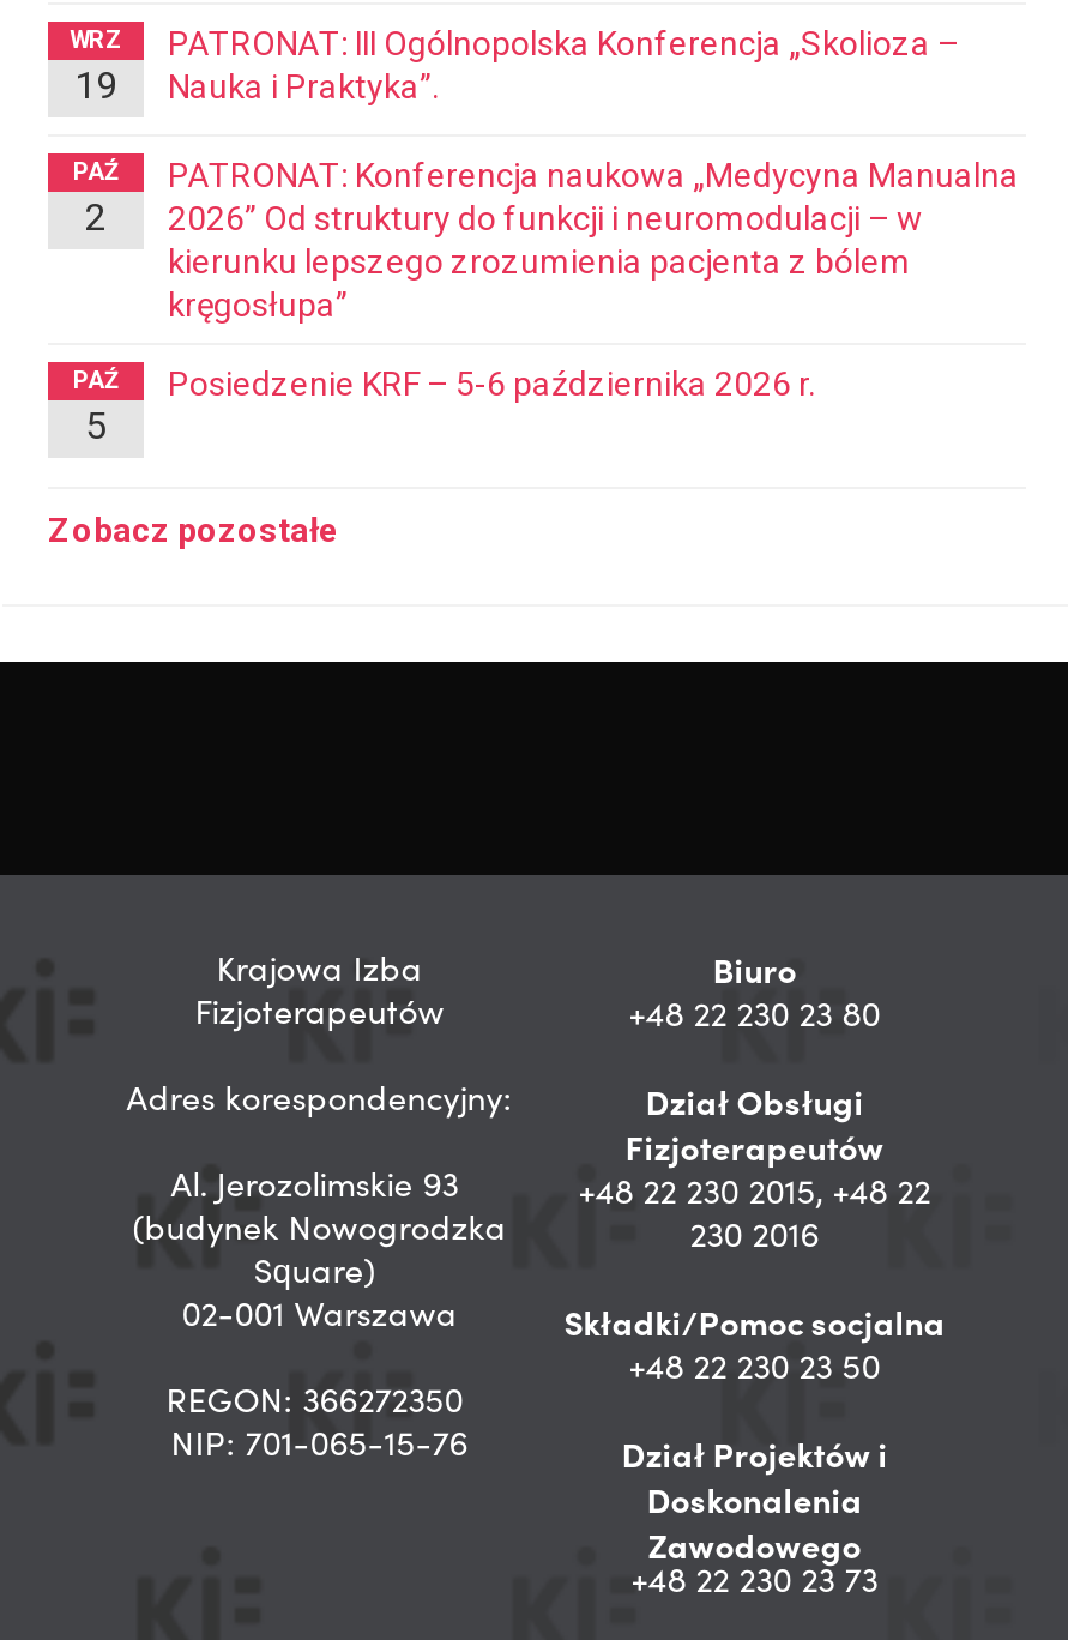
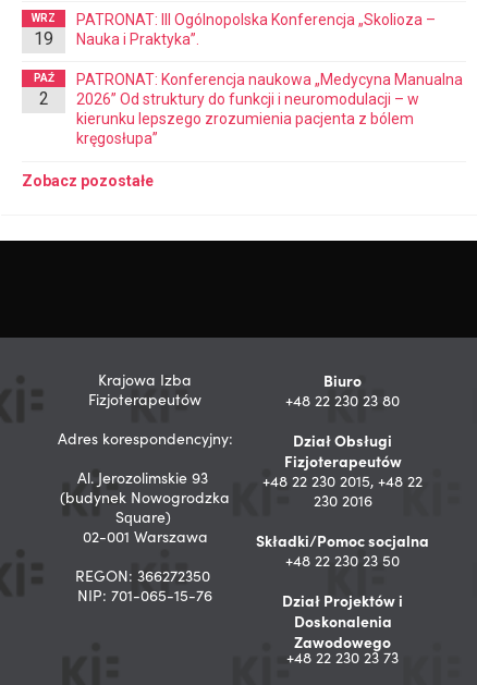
- PAŹ
- 5

- Posiedzenie KRF – 5-6 października 2026 r.
